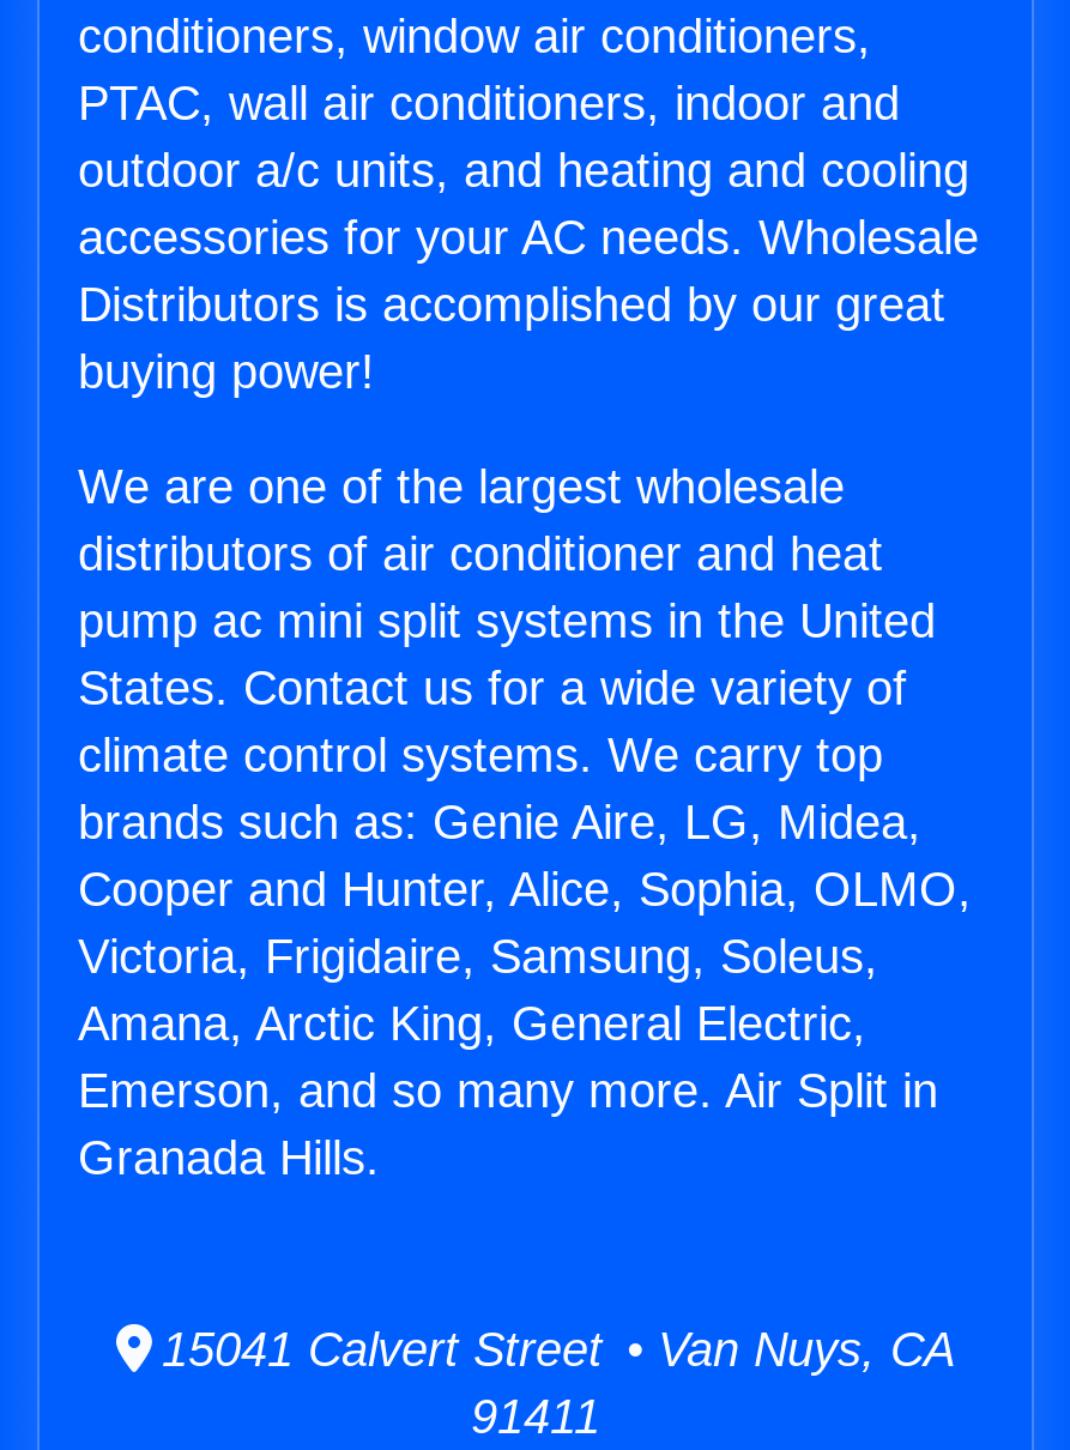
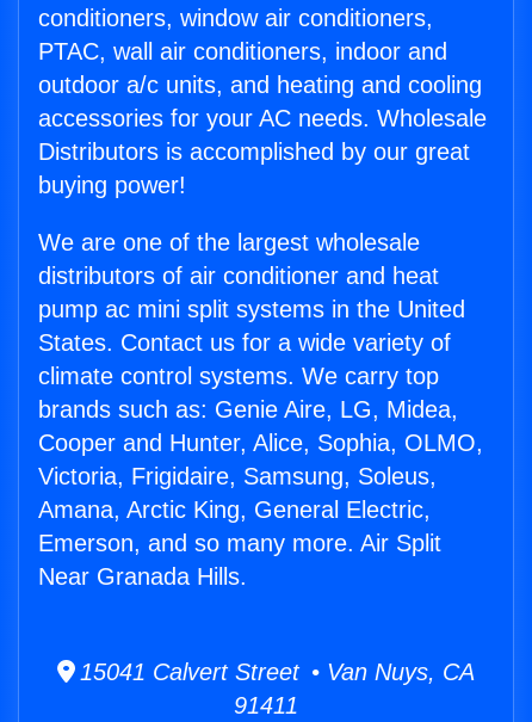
- Emerson, and so many more. Air Split in
- Granada Hills.
+ Emerson, and so many more. Air Split
+ Near Granada Hills.
